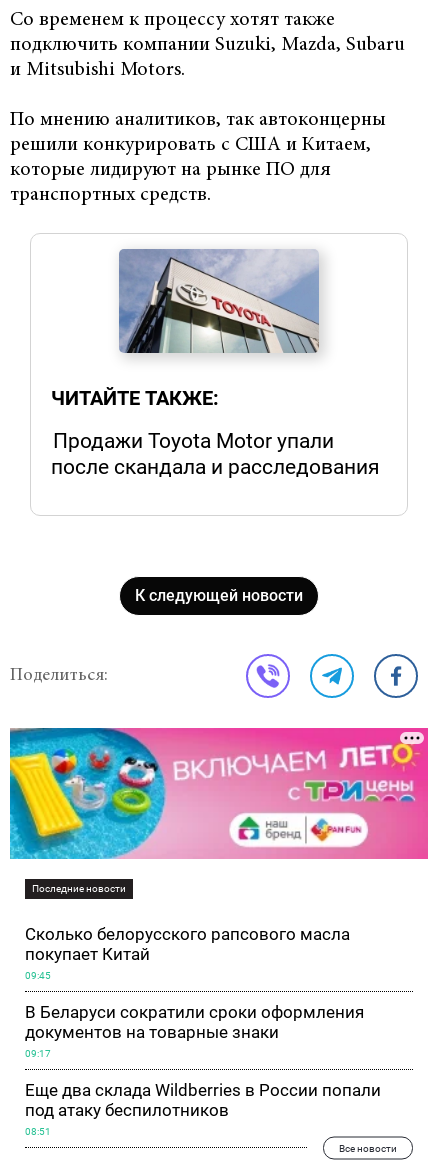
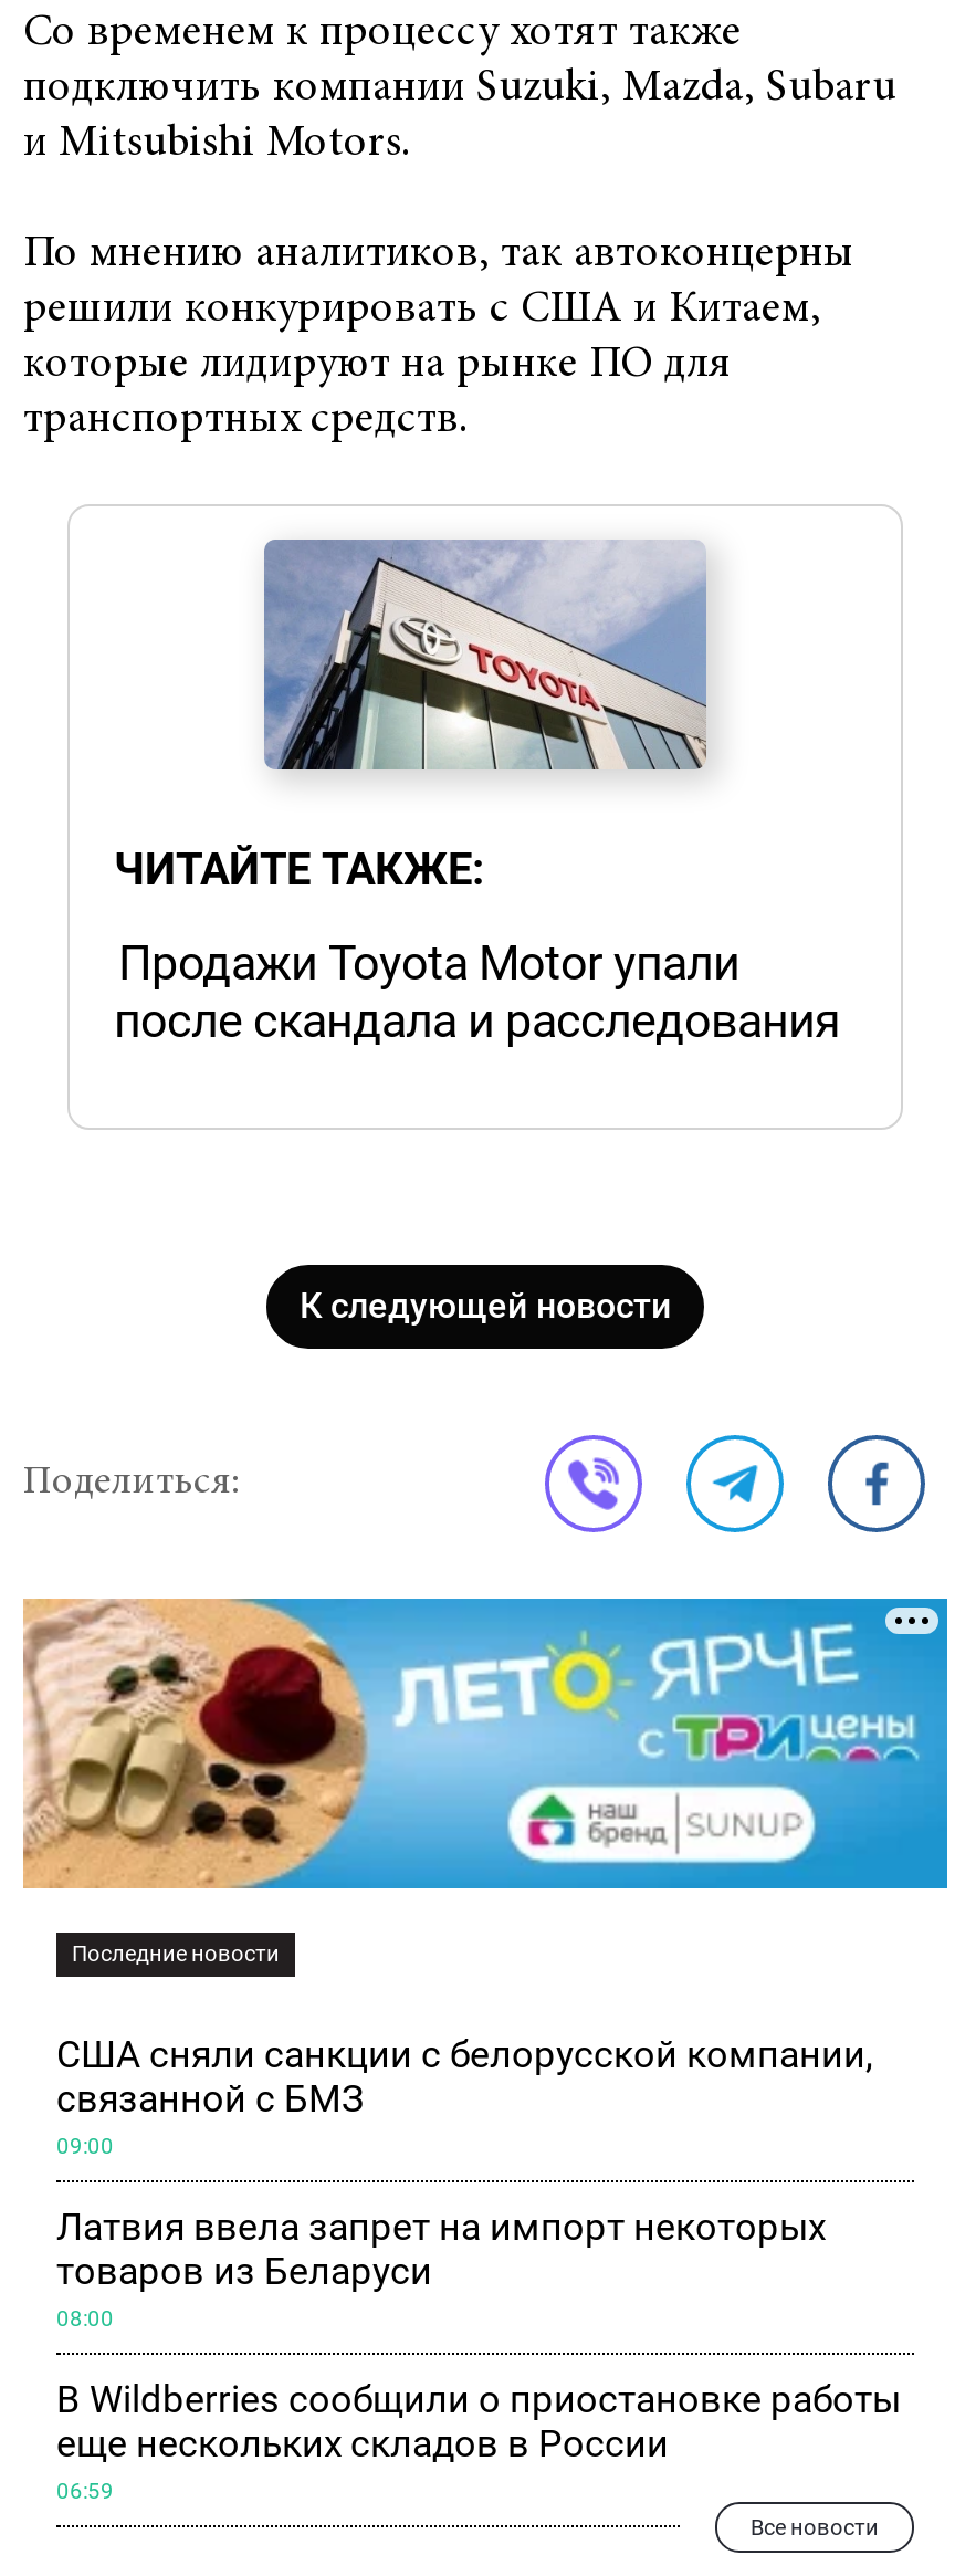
- [image]
+ [image]

- Сколько белорусского рапсового масла
- покупает Китай
+ США сняли санкции с белорусской компании,
+ связанной с БМЗ

- 09:45
+ 09:00

- В Беларуси сократили сроки оформления
- документов на товарные знаки
+ Латвия ввела запрет на импорт некоторых
+ товаров из Беларуси

- 09:17
+ 08:00

- Еще два склада Wildberries в России попали
- под атаку беспилотников
+ В Wildberries сообщили о приостановке работы
+ еще нескольких складов в России

- 08:51
+ 06:59
